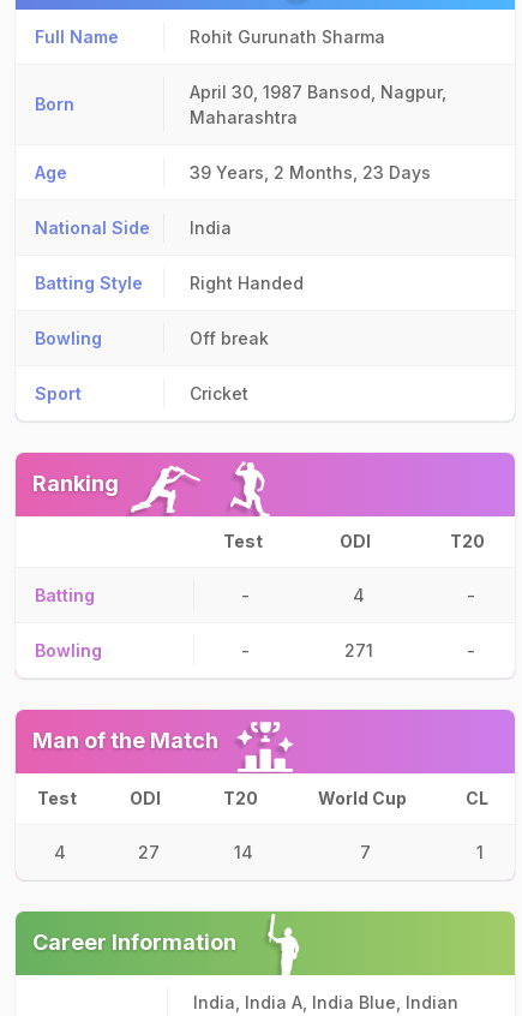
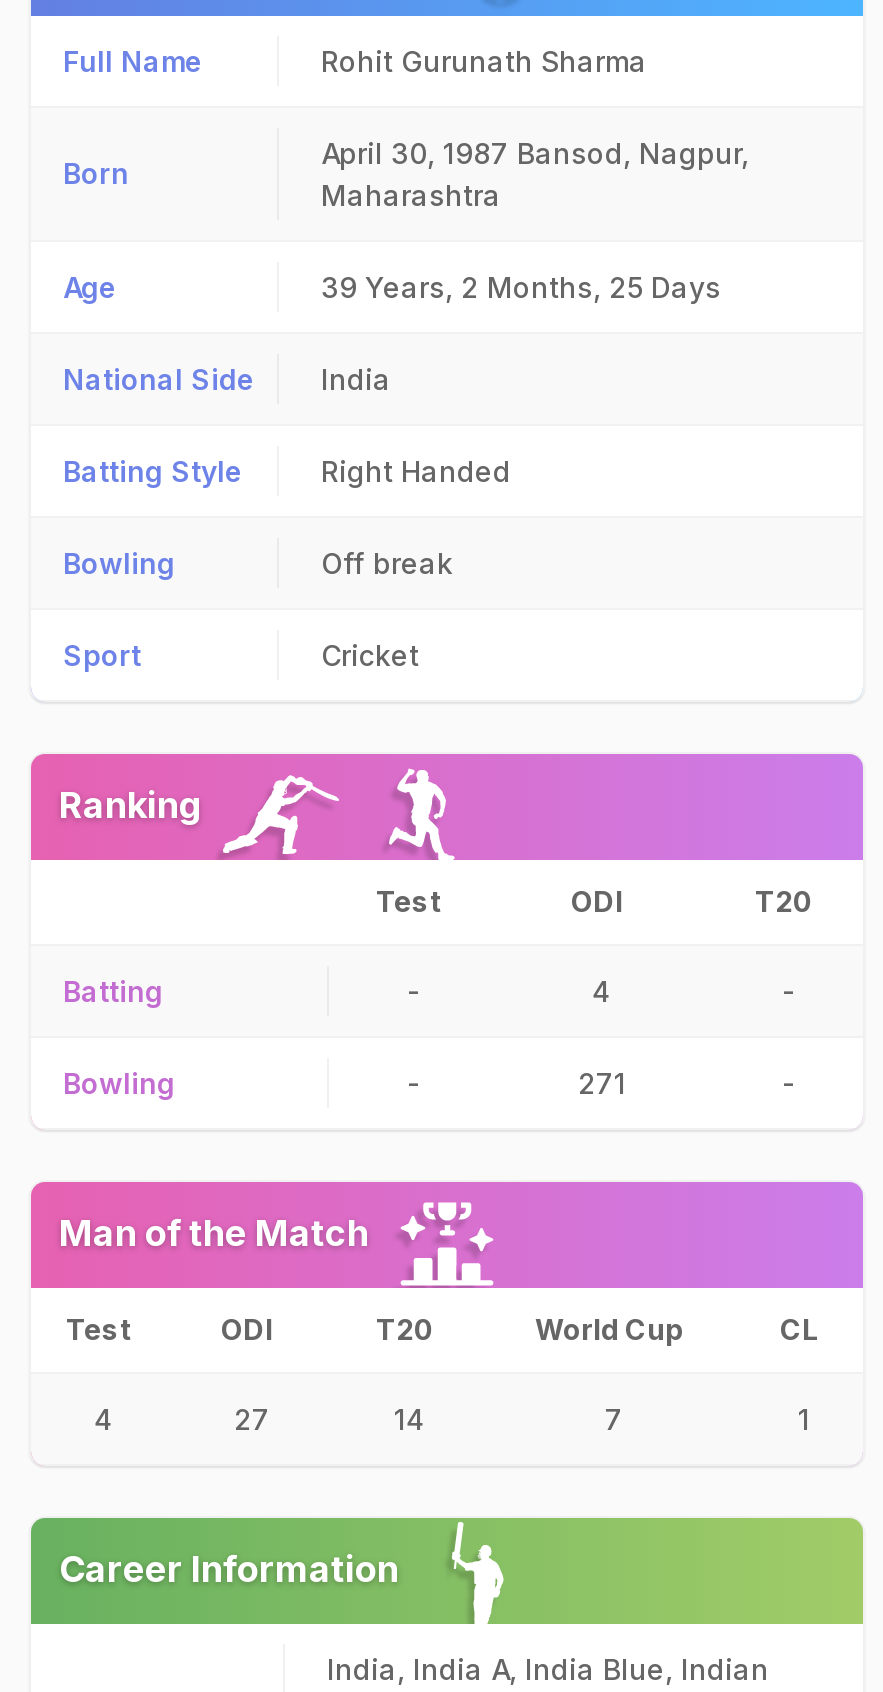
- 39 Years, 2 Months, 23 Days
+ 39 Years, 2 Months, 25 Days
